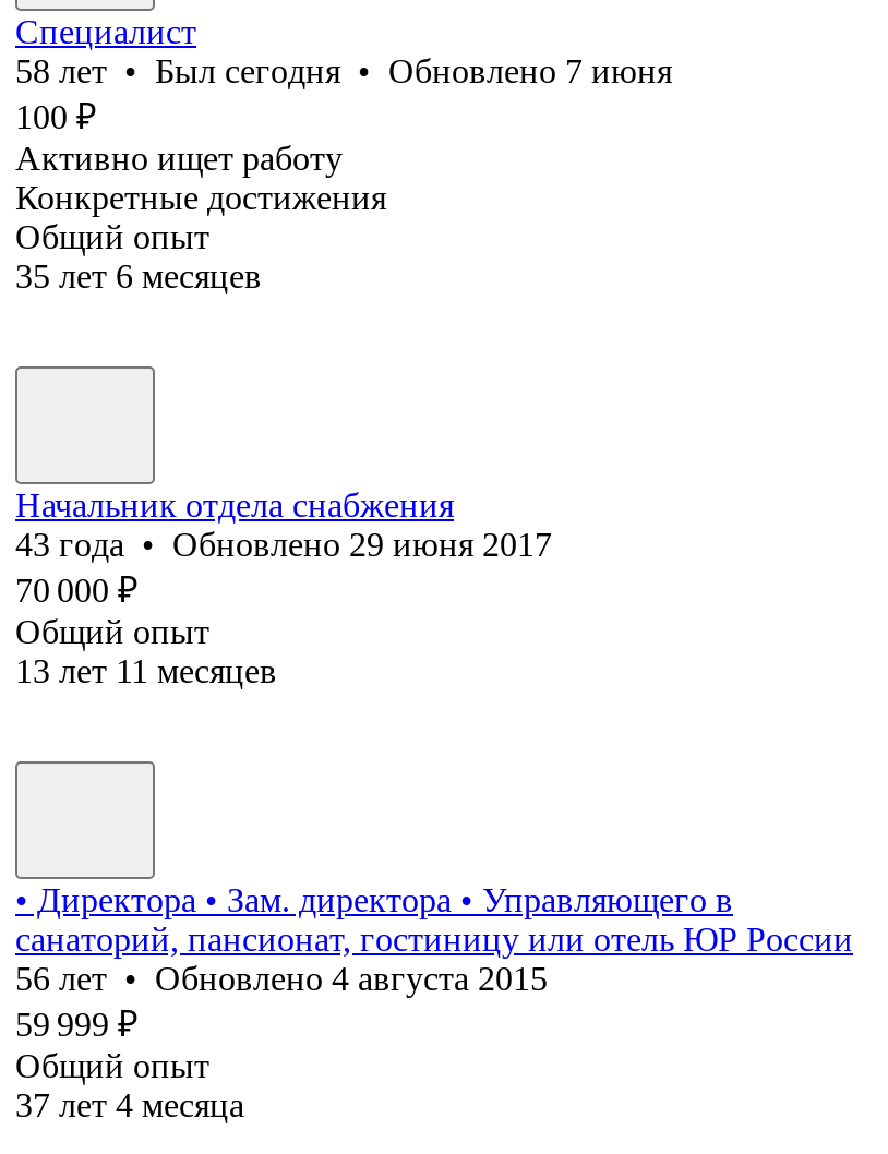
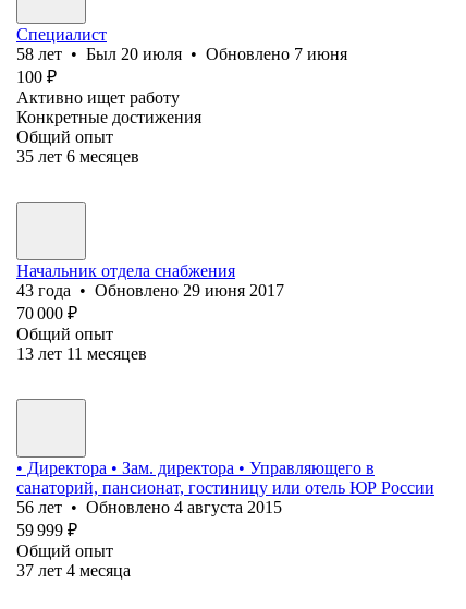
- 58 лет • Был сегодня • Обновлено 7 июня
+ 58 лет • Был 20 июля • Обновлено 7 июня
